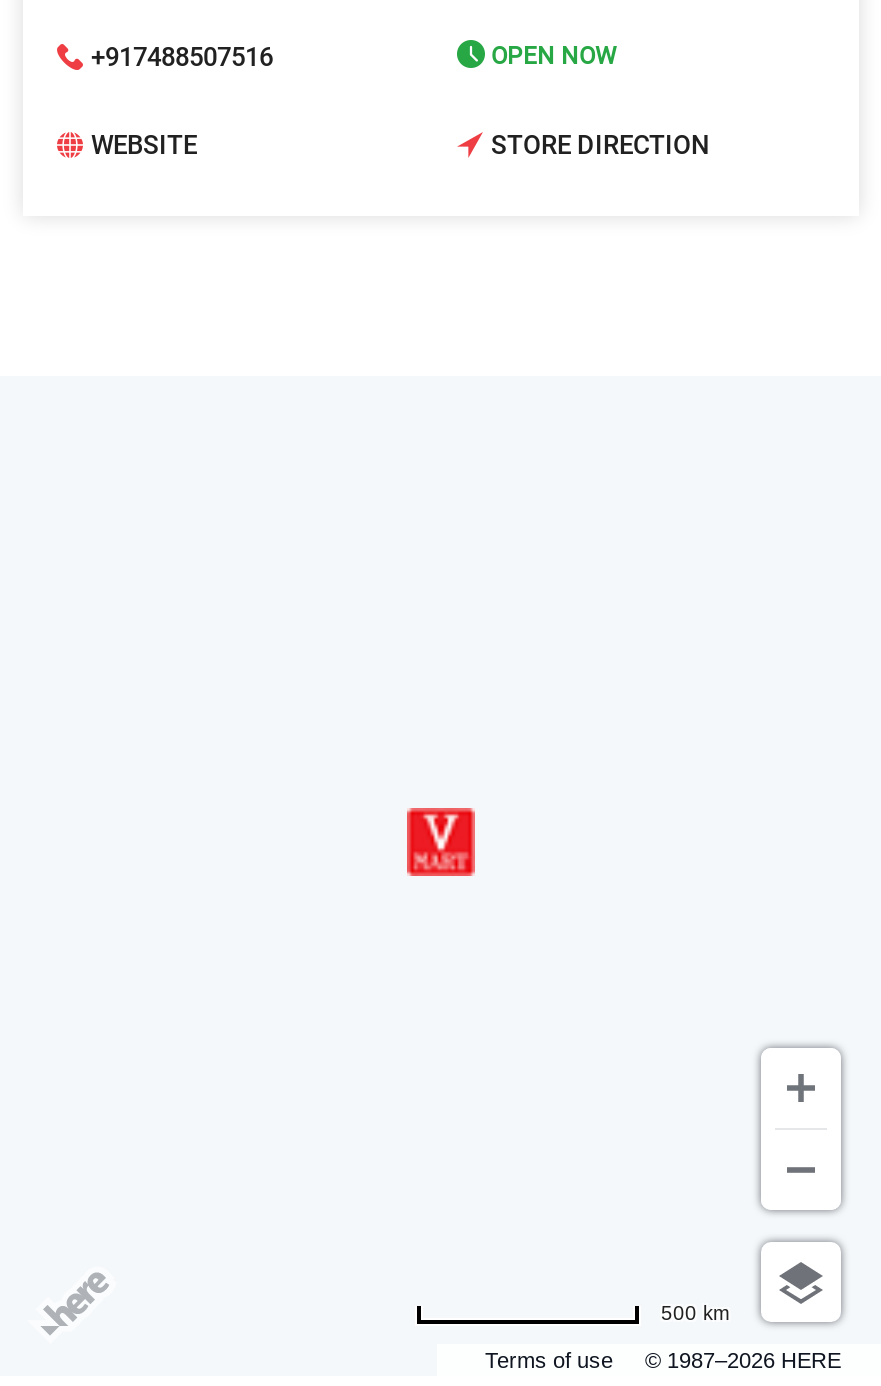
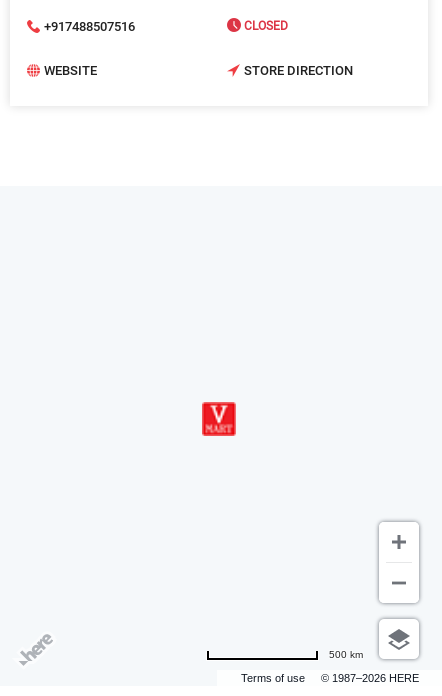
- OPEN NOW
+ CLOSED
